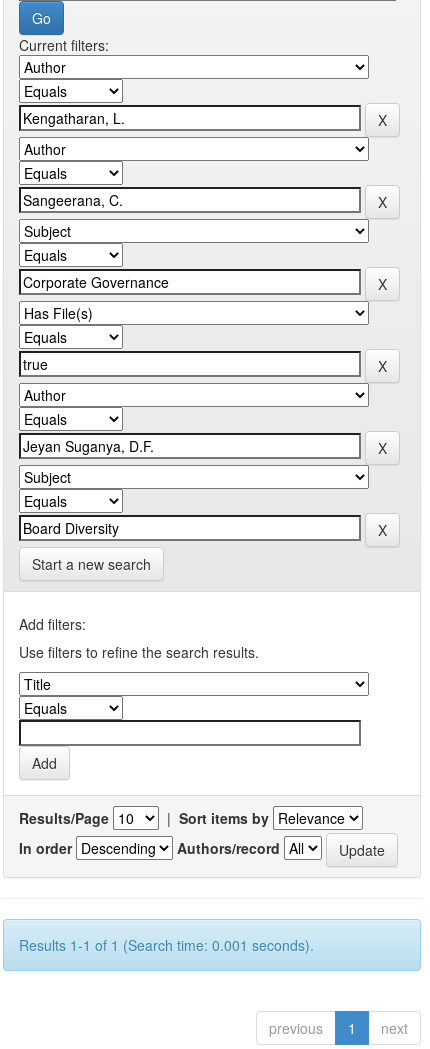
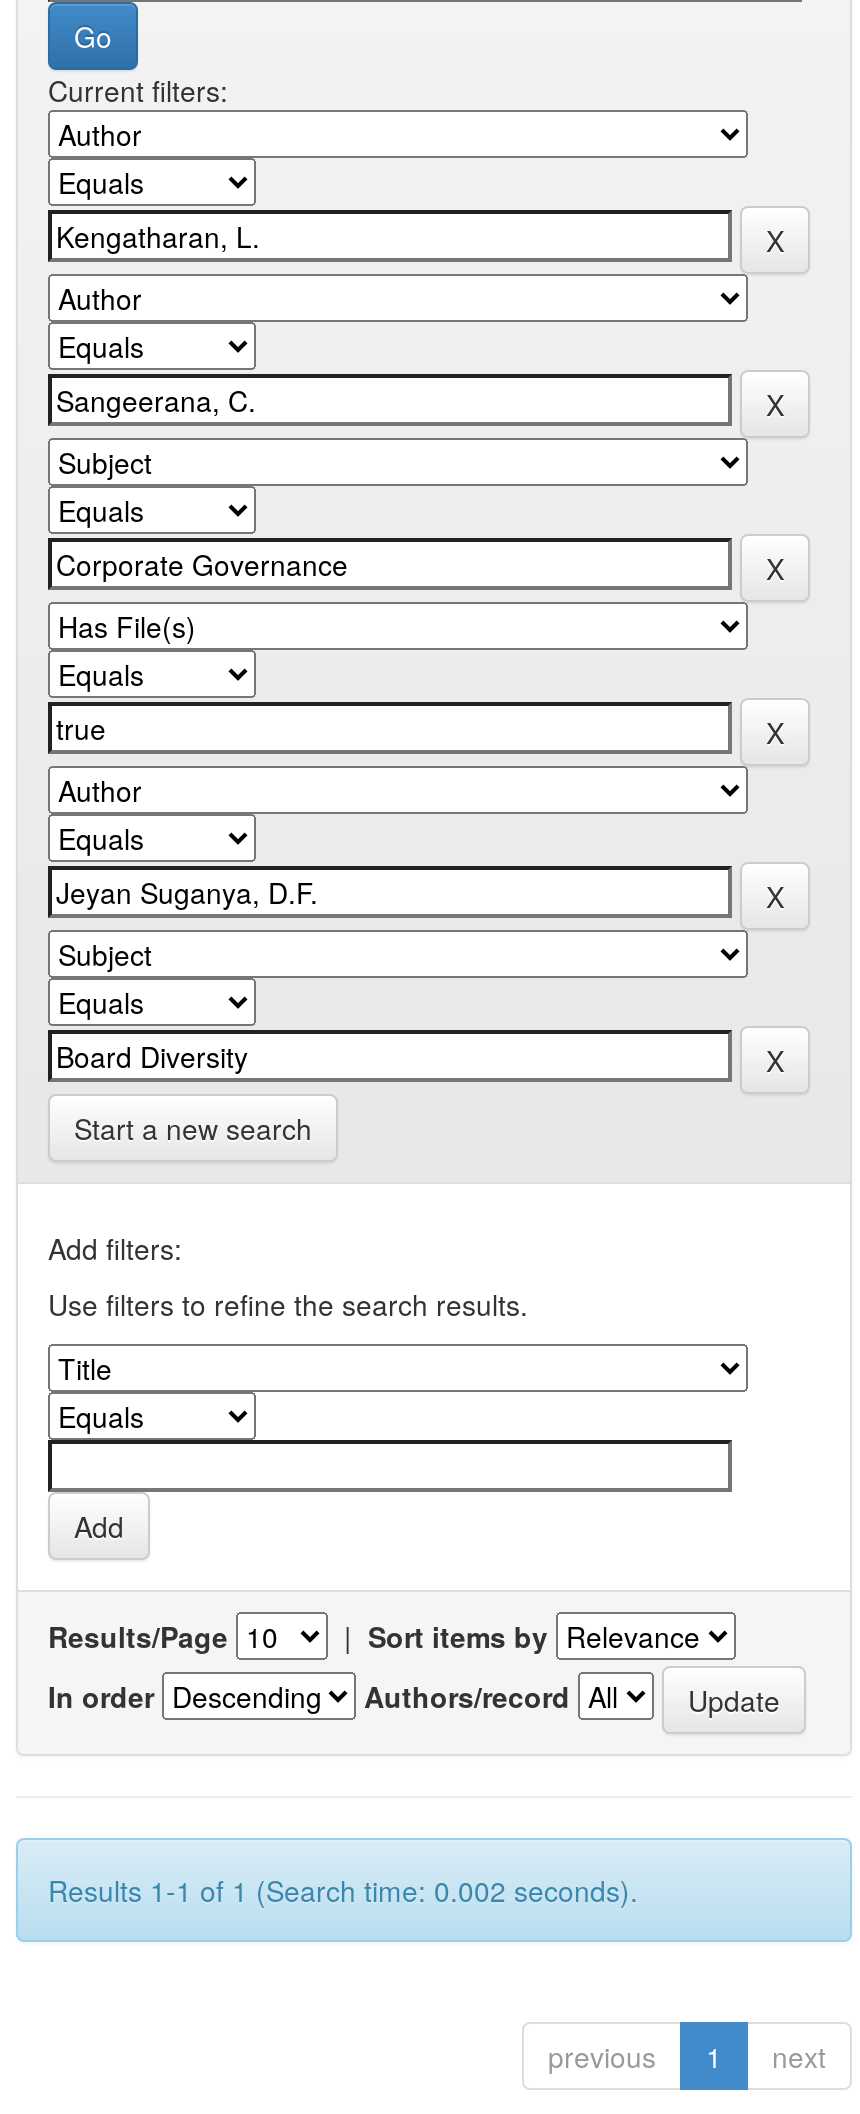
- Results 1-1 of 1 (Search time: 0.001 seconds).
+ Results 1-1 of 1 (Search time: 0.002 seconds).
